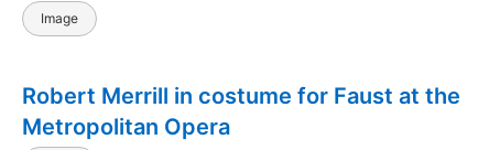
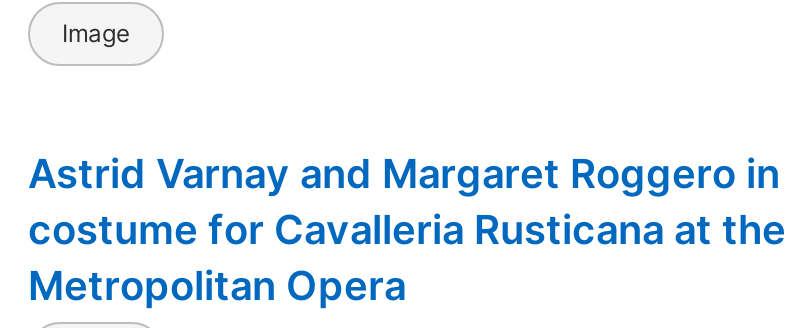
- Robert Merrill in costume for Faust at the
+ Astrid Varnay and Margaret Roggero in
+ costume for Cavalleria Rusticana at the
